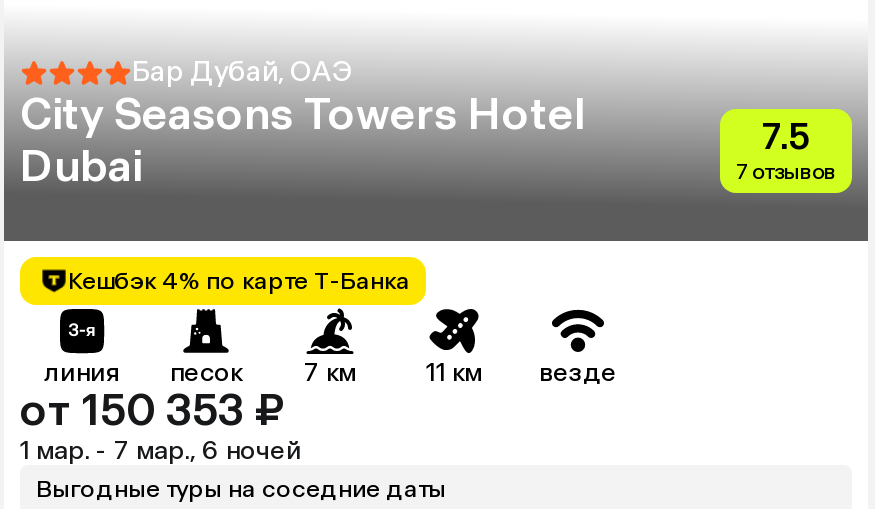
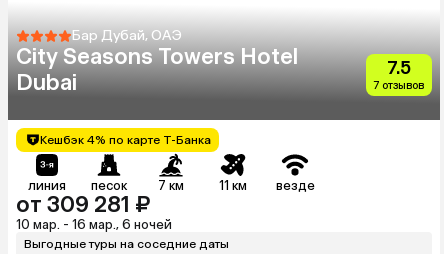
- от 150 353 ₽
+ от 309 281 ₽

- 1 мар. - 7 мар., 6 ночей
+ 10 мар. - 16 мар., 6 ночей
